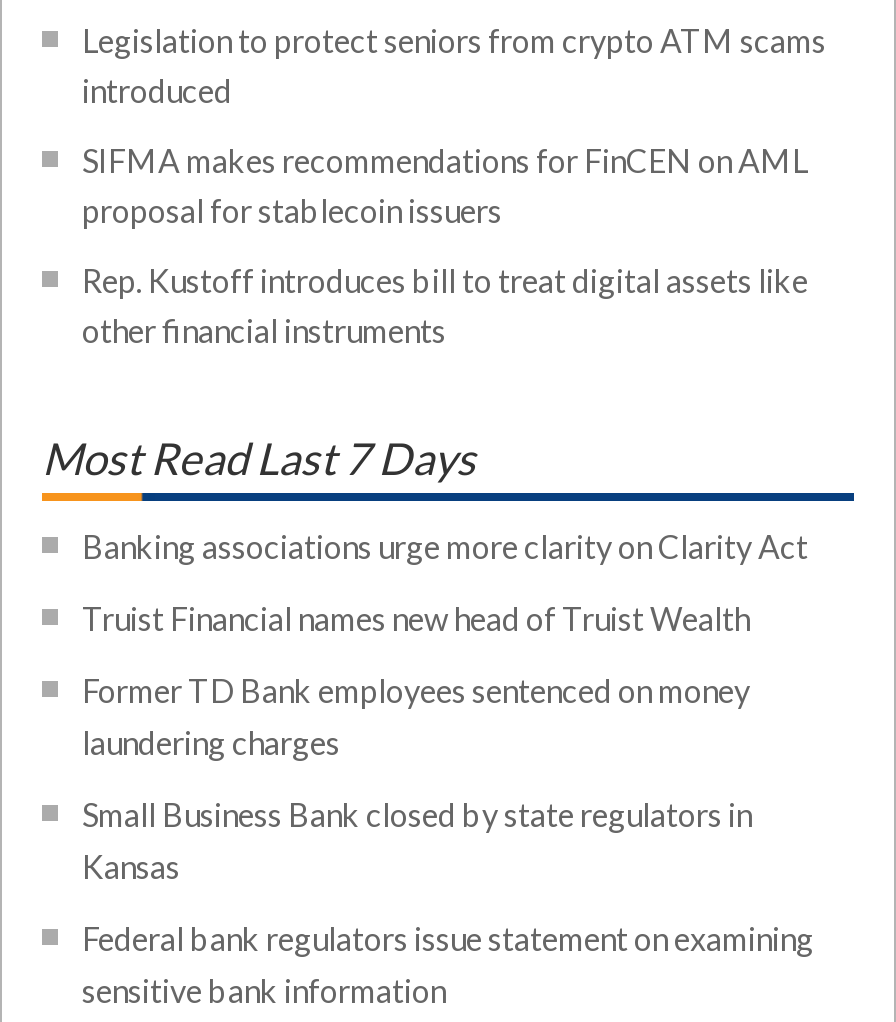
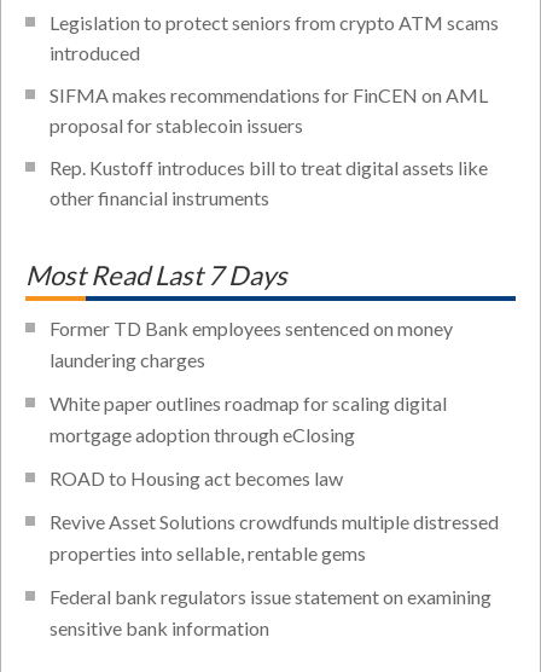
- Banking associations urge more clarity on Clarity Act
- Truist Financial names new head of Truist Wealth

moved up: Former TD Bank employees sentenced on money | laundering charges

- Small Business Bank closed by state regulators in
- Kansas
+ White paper outlines roadmap for scaling digital
+ mortgage adoption through eClosing
+ ROAD to Housing act becomes law
+ Revive Asset Solutions crowdfunds multiple distressed
+ properties into sellable, rentable gems
